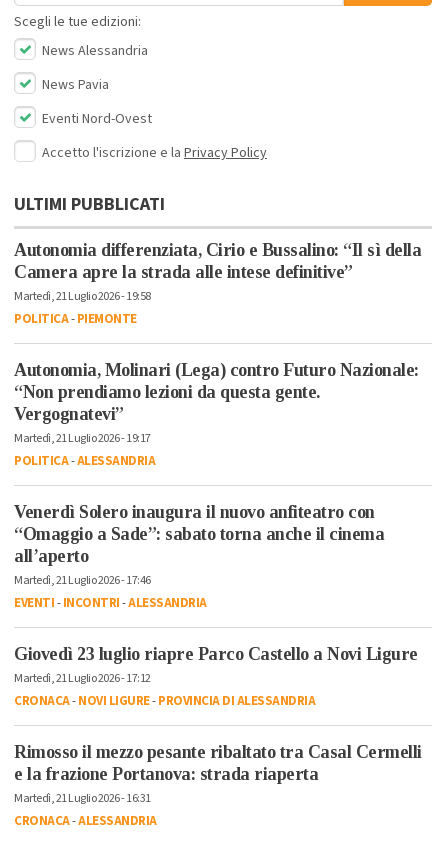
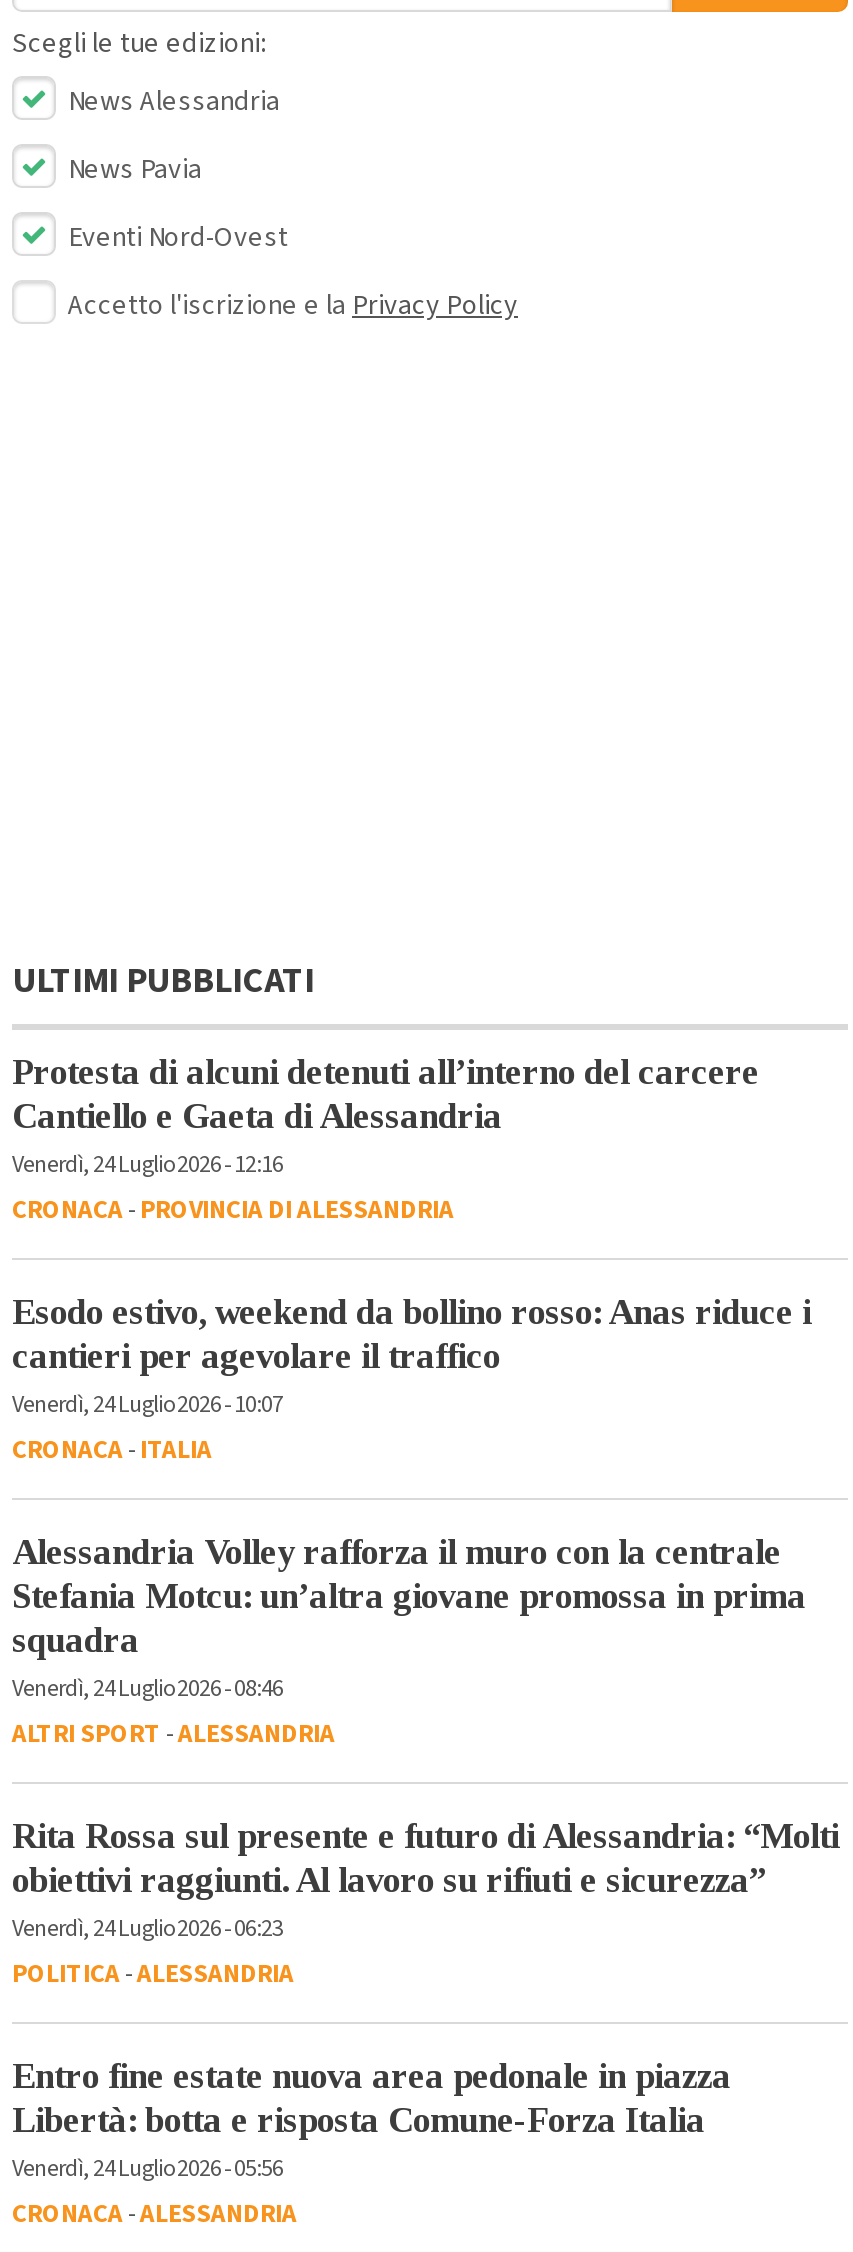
- Autonomia differenziata, Cirio e Bussalino: “Il sì della
- Camera apre la strada alle intese definitive”
- Martedì, 21 Luglio 2026 - 19:58
- POLITICA-PIEMONTE
- Autonomia, Molinari (Lega) contro Futuro Nazionale:
- “Non prendiamo lezioni da questa gente.
- Vergognatevi”
- Martedì, 21 Luglio 2026 - 19:17
+ Protesta di alcuni detenuti all’interno del carcere
+ Cantiello e Gaeta di Alessandria
+ Venerdì, 24 Luglio 2026 - 12:16
+ CRONACA - PROVINCIA DI ALESSANDRIA
+ Esodo estivo, weekend da bollino rosso: Anas riduce i
+ cantieri per agevolare il traffico
+ Venerdì, 24 Luglio 2026 - 10:07
+ CRONACA - ITALIA
+ Alessandria Volley rafforza il muro con la centrale
+ Stefania Motcu: un’altra giovane promossa in prima
+ squadra
+ Venerdì, 24 Luglio 2026 - 08:46
+ ALTRI SPORT -ALESSANDRIA
+ Rita Rossa sul presente e futuro di Alessandria: “Molti
+ obiettivi raggiunti. Al lavoro su rifiuti e sicurezza”
+ Venerdì, 24 Luglio 2026 - 06:23

moved down: POLITICA -ALESSANDRIA

- Venerdì Solero inaugura il nuovo anfiteatro con
- “Omaggio a Sade”: sabato torna anche il cinema
- all’aperto
- Martedì, 21 Luglio 2026 - 17:46
- EVENTI-INCONTRI-ALESSANDRIA
- Giovedì 23 luglio riapre Parco Castello a Novi Ligure
- Martedì, 21 Luglio 2026 - 17:12
- CRONACA-NOVI LIGURE-PROVINCIA DI ALESSANDRIA
- Rimosso il mezzo pesante ribaltato tra Casal Cermelli
- e la frazione Portanova: strada riaperta
- Martedì, 21 Luglio 2026 - 16:31
+ Entro fine estate nuova area pedonale in piazza
+ Libertà: botta e risposta Comune-Forza Italia
+ Venerdì, 24 Luglio 2026 - 05:56
